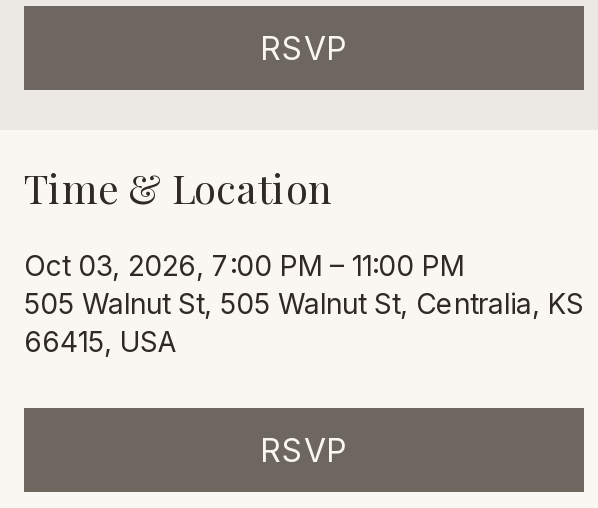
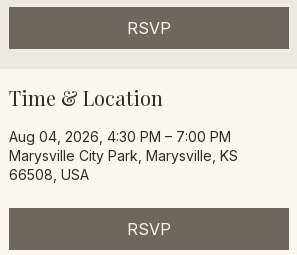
- Oct 03, 2026, 7:00 PM – 11:00 PM
- 505 Walnut St, 505 Walnut St, Centralia, KS
- 66415, USA
+ Aug 04, 2026, 4:30 PM – 7:00 PM
+ Marysville City Park, Marysville, KS
+ 66508, USA
